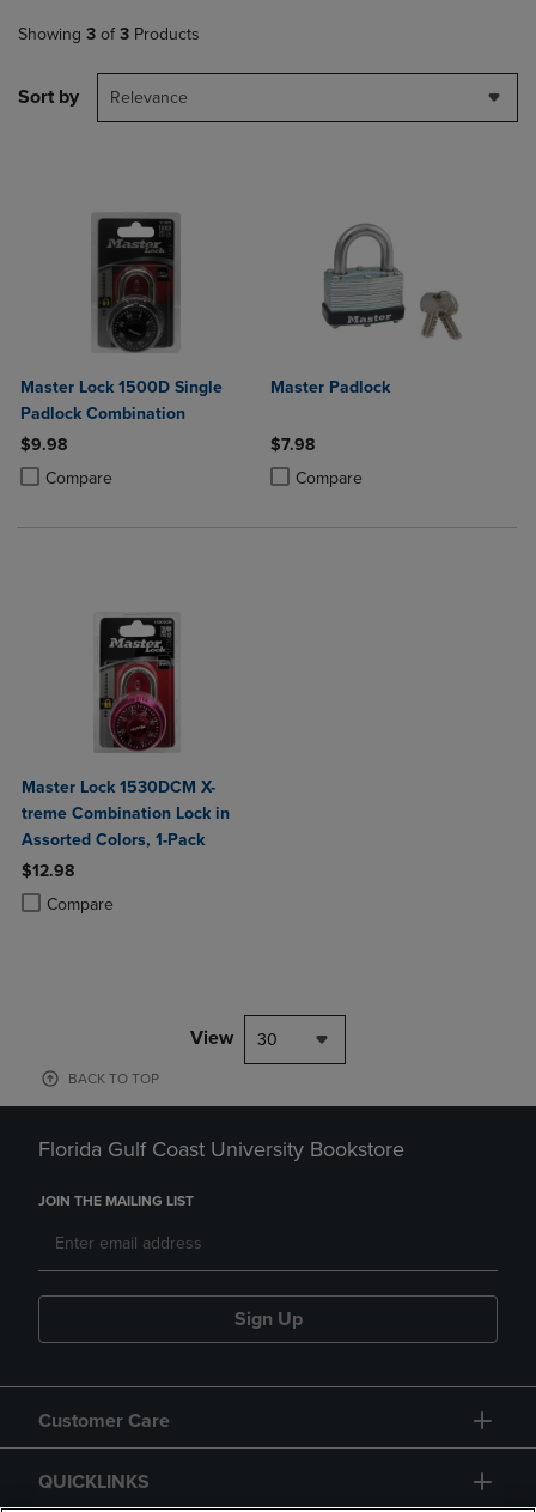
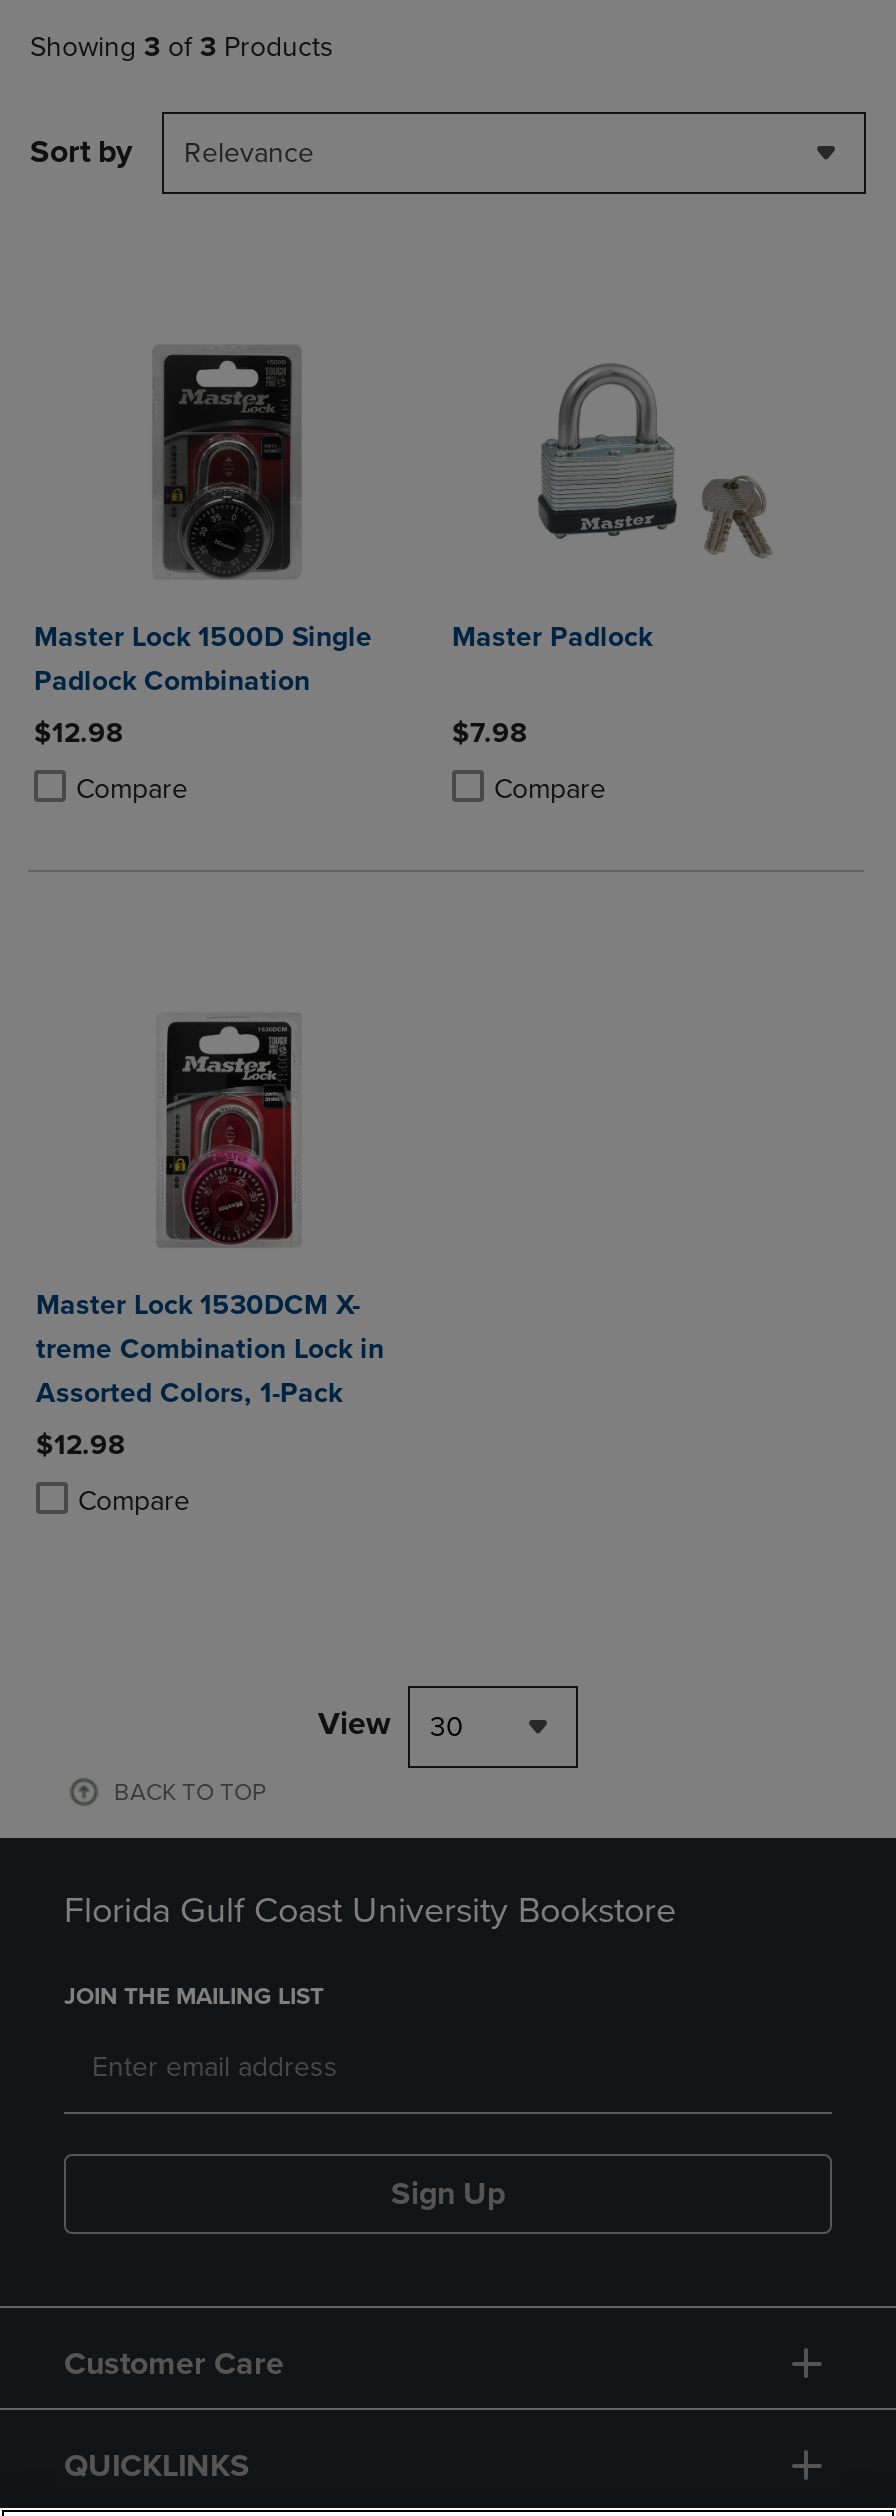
- $9.98
+ $12.98
